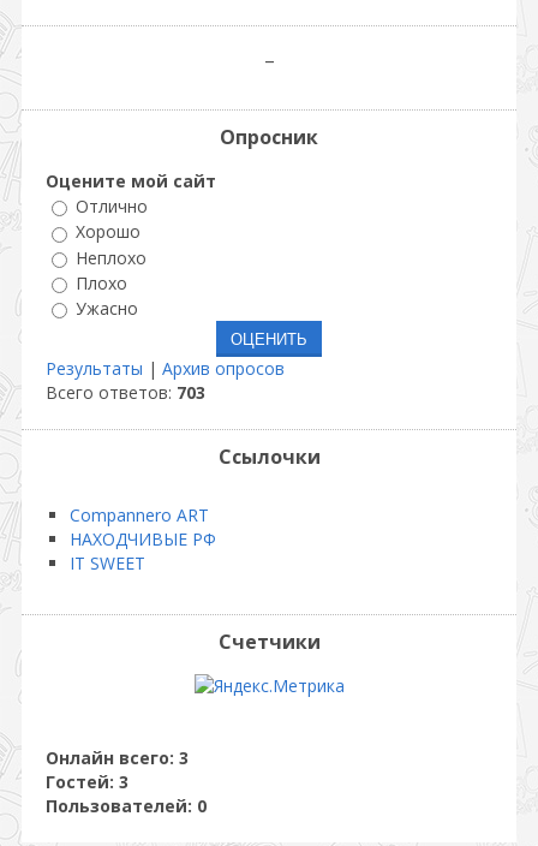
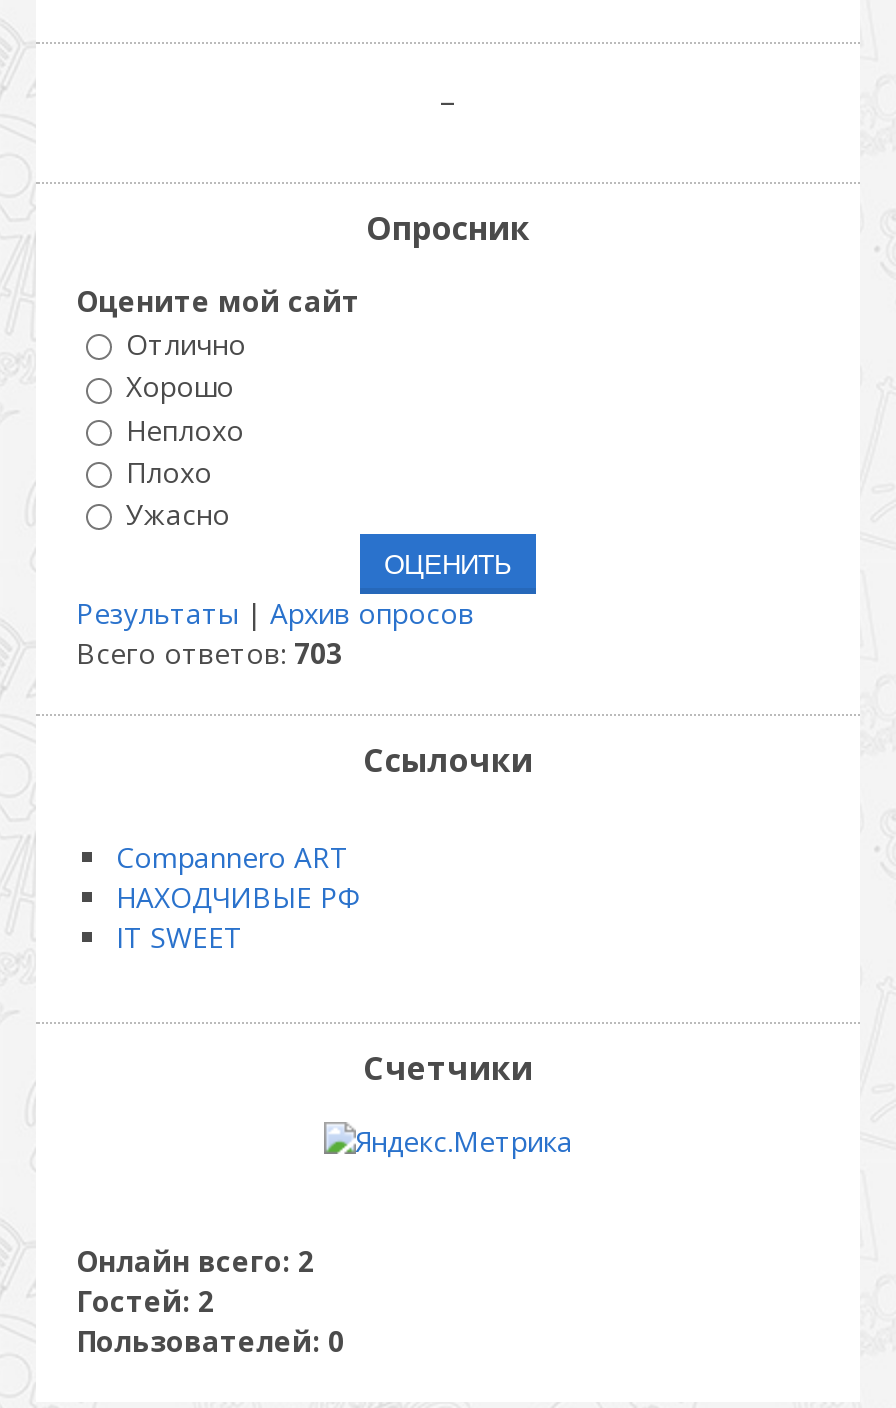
- Онлайн всего: 3
+ Онлайн всего: 2

- Гостей: 3
+ Гостей: 2
